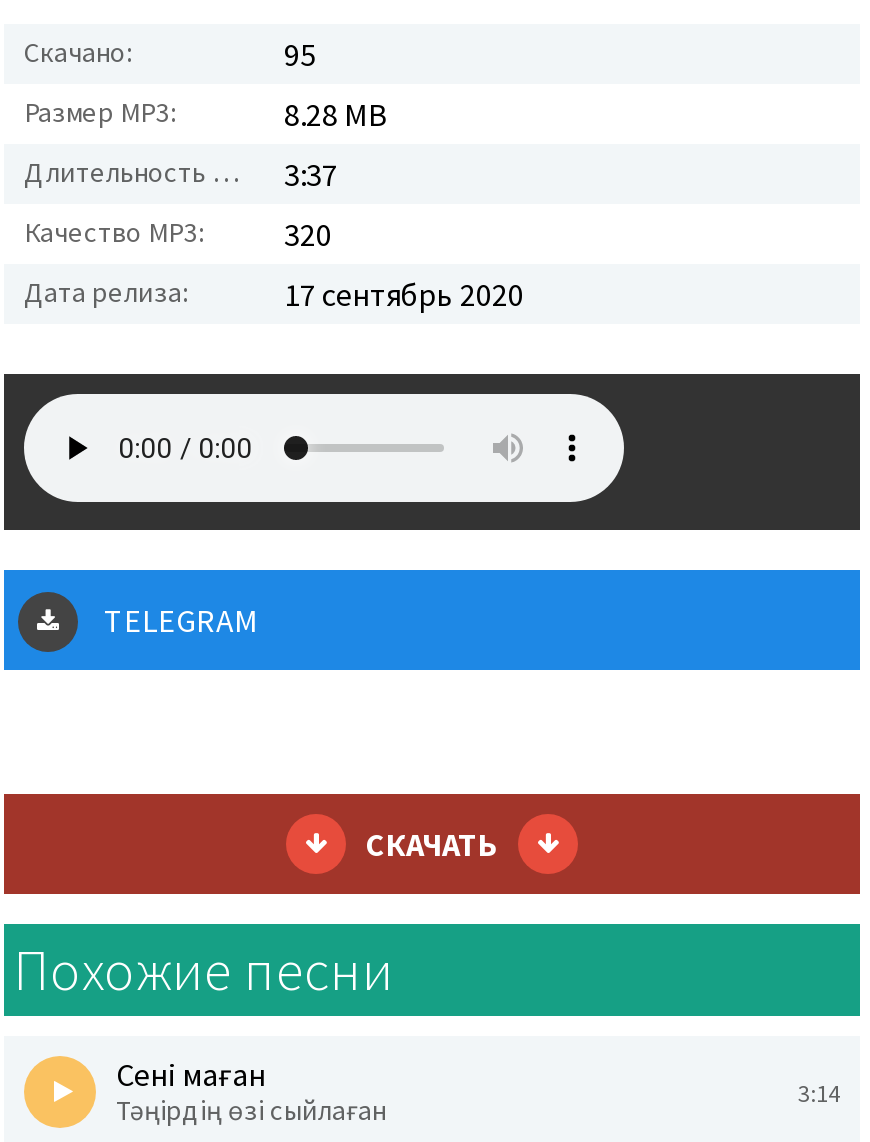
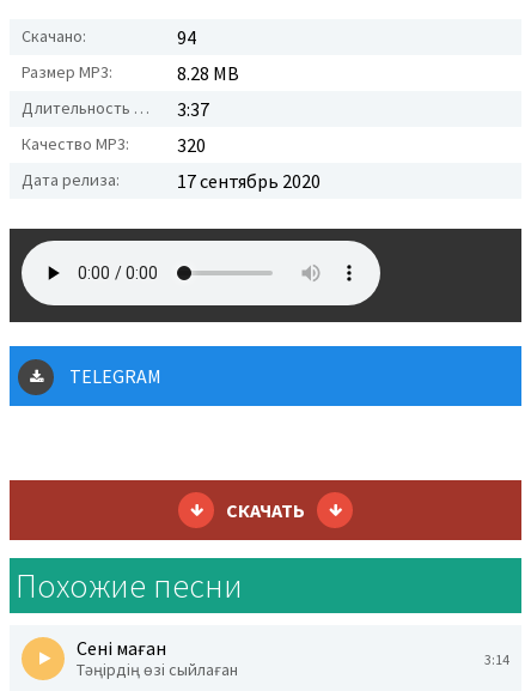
- 95
+ 94
